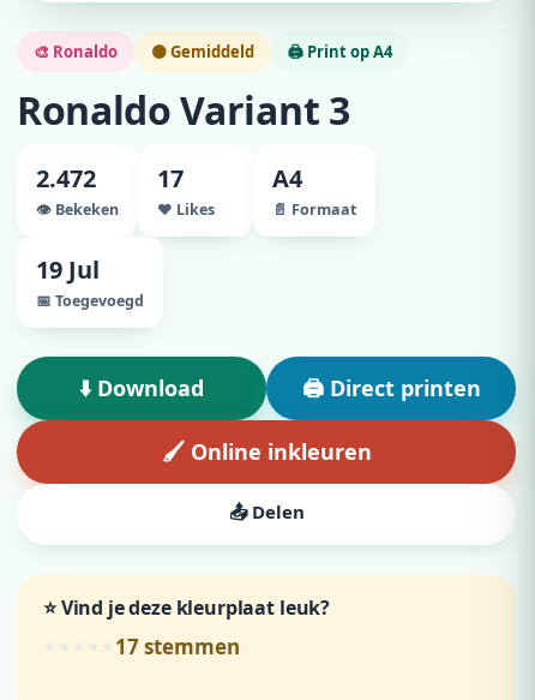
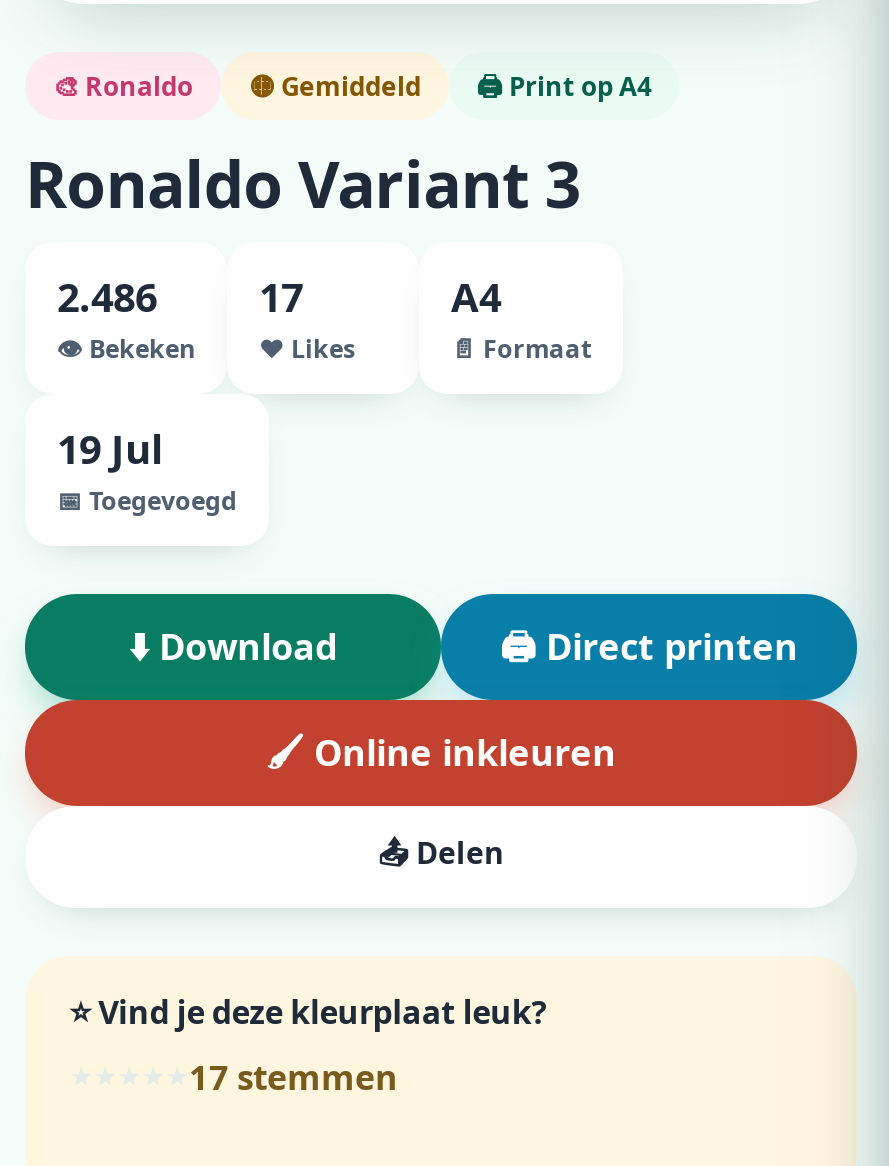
- 2.472 17
+ 2.486 17
